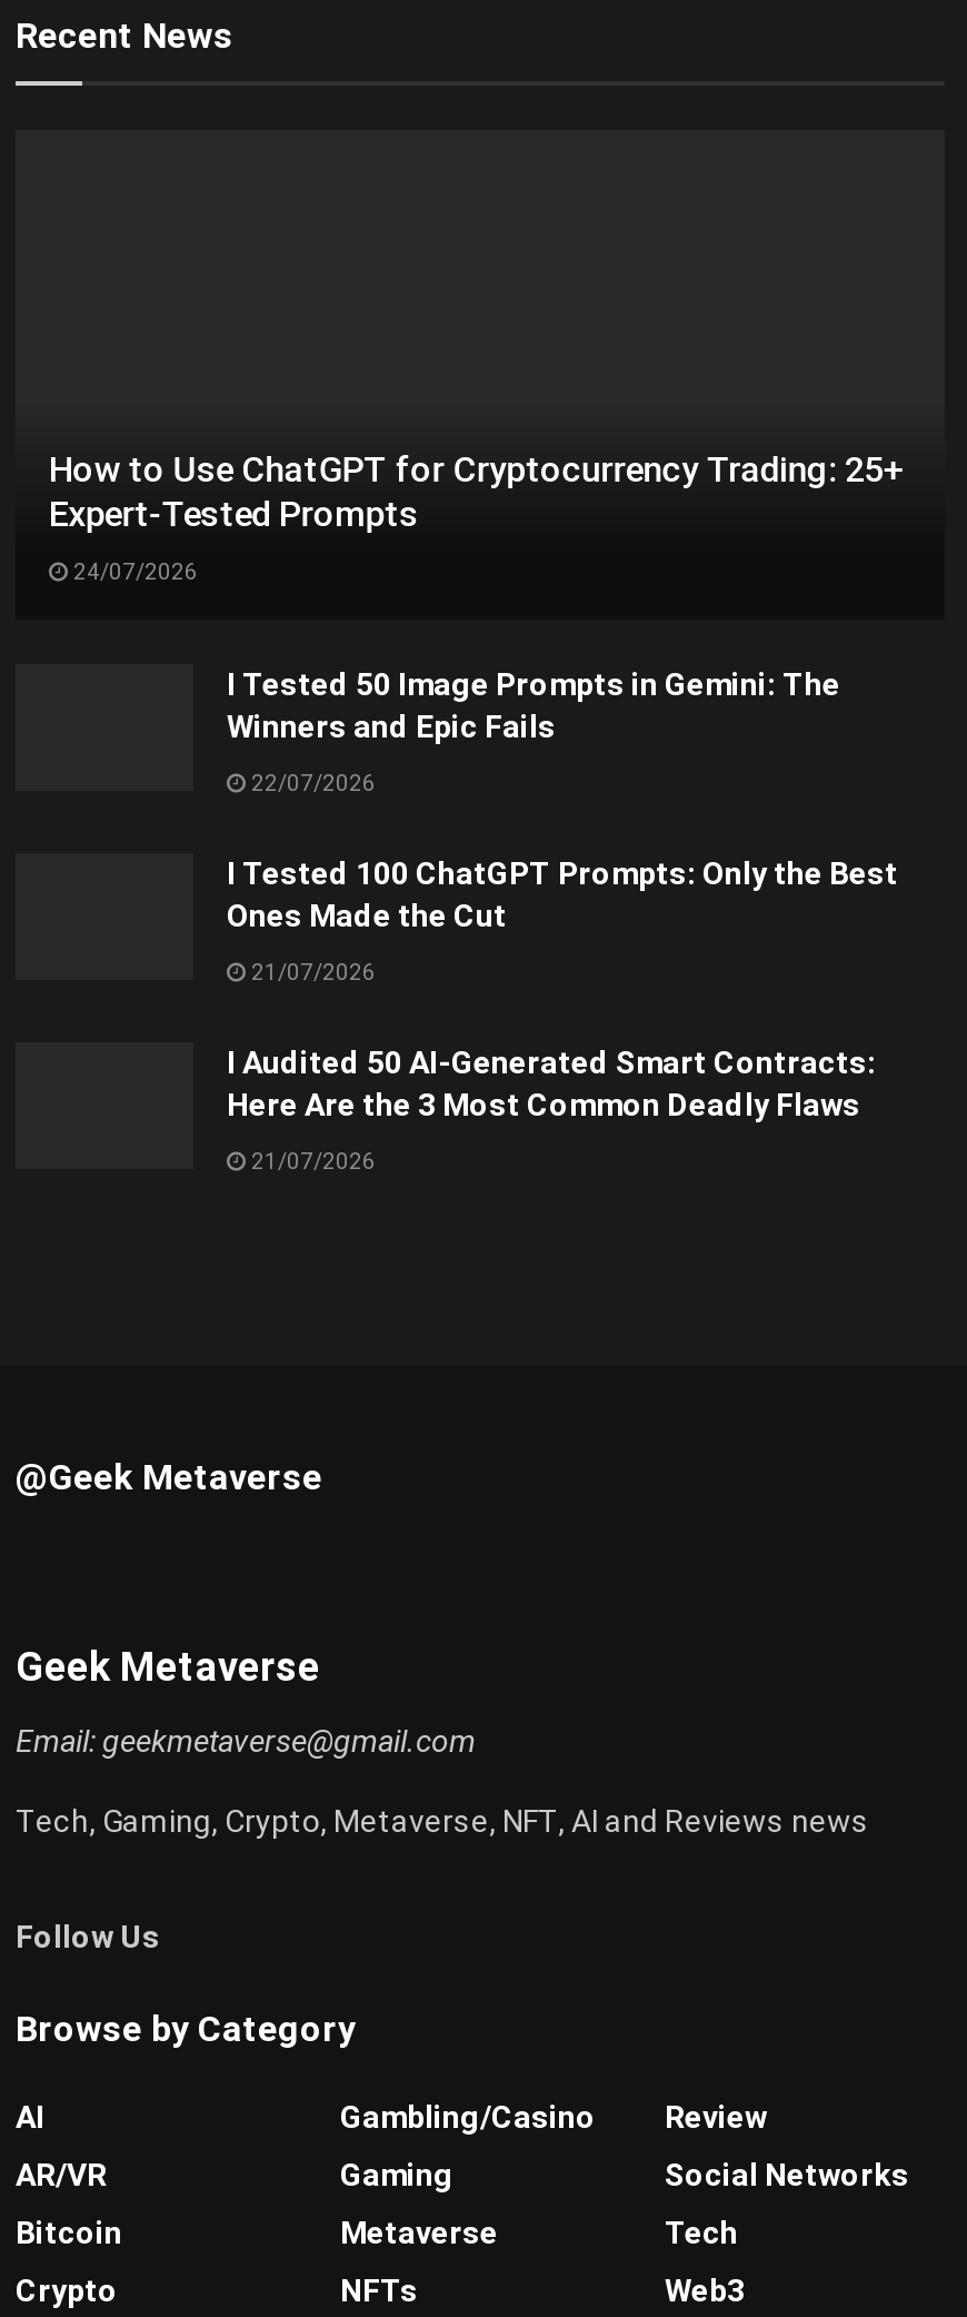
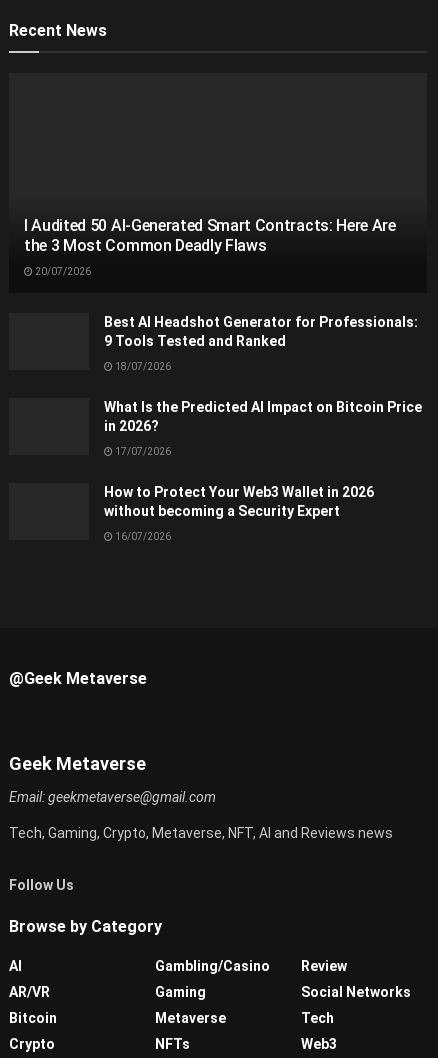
- How to Use ChatGPT for Cryptocurrency Trading: 25+
- Expert-Tested Prompts
+ I Audited 50 AI-Generated Smart Contracts: Here Are
+ the 3 Most Common Deadly Flaws

- 24/07/2026
+ 20/07/2026

- I Tested 50 Image Prompts in Gemini: The
- Winners and Epic Fails
+ Best AI Headshot Generator for Professionals:
+ 9 Tools Tested and Ranked

- 22/07/2026
+ 18/07/2026

- I Tested 100 ChatGPT Prompts: Only the Best
- Ones Made the Cut
+ What Is the Predicted AI Impact on Bitcoin Price
+ in 2026?

- 21/07/2026
+ 17/07/2026

- I Audited 50 AI-Generated Smart Contracts:
- Here Are the 3 Most Common Deadly Flaws
+ How to Protect Your Web3 Wallet in 2026
+ without becoming a Security Expert

- 21/07/2026
+ 16/07/2026
